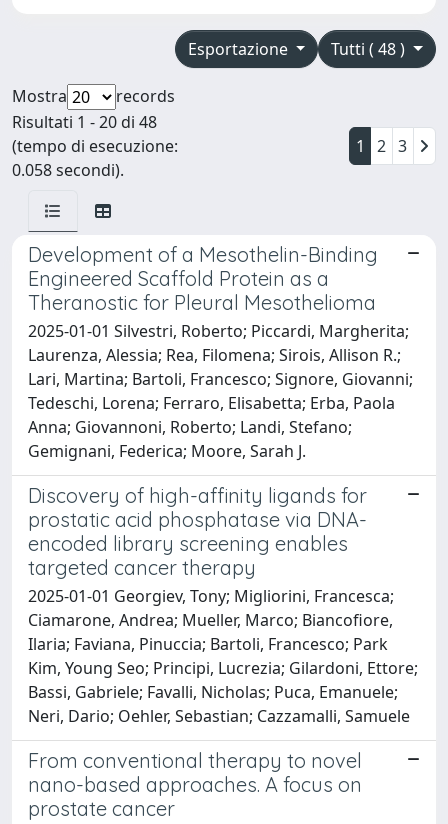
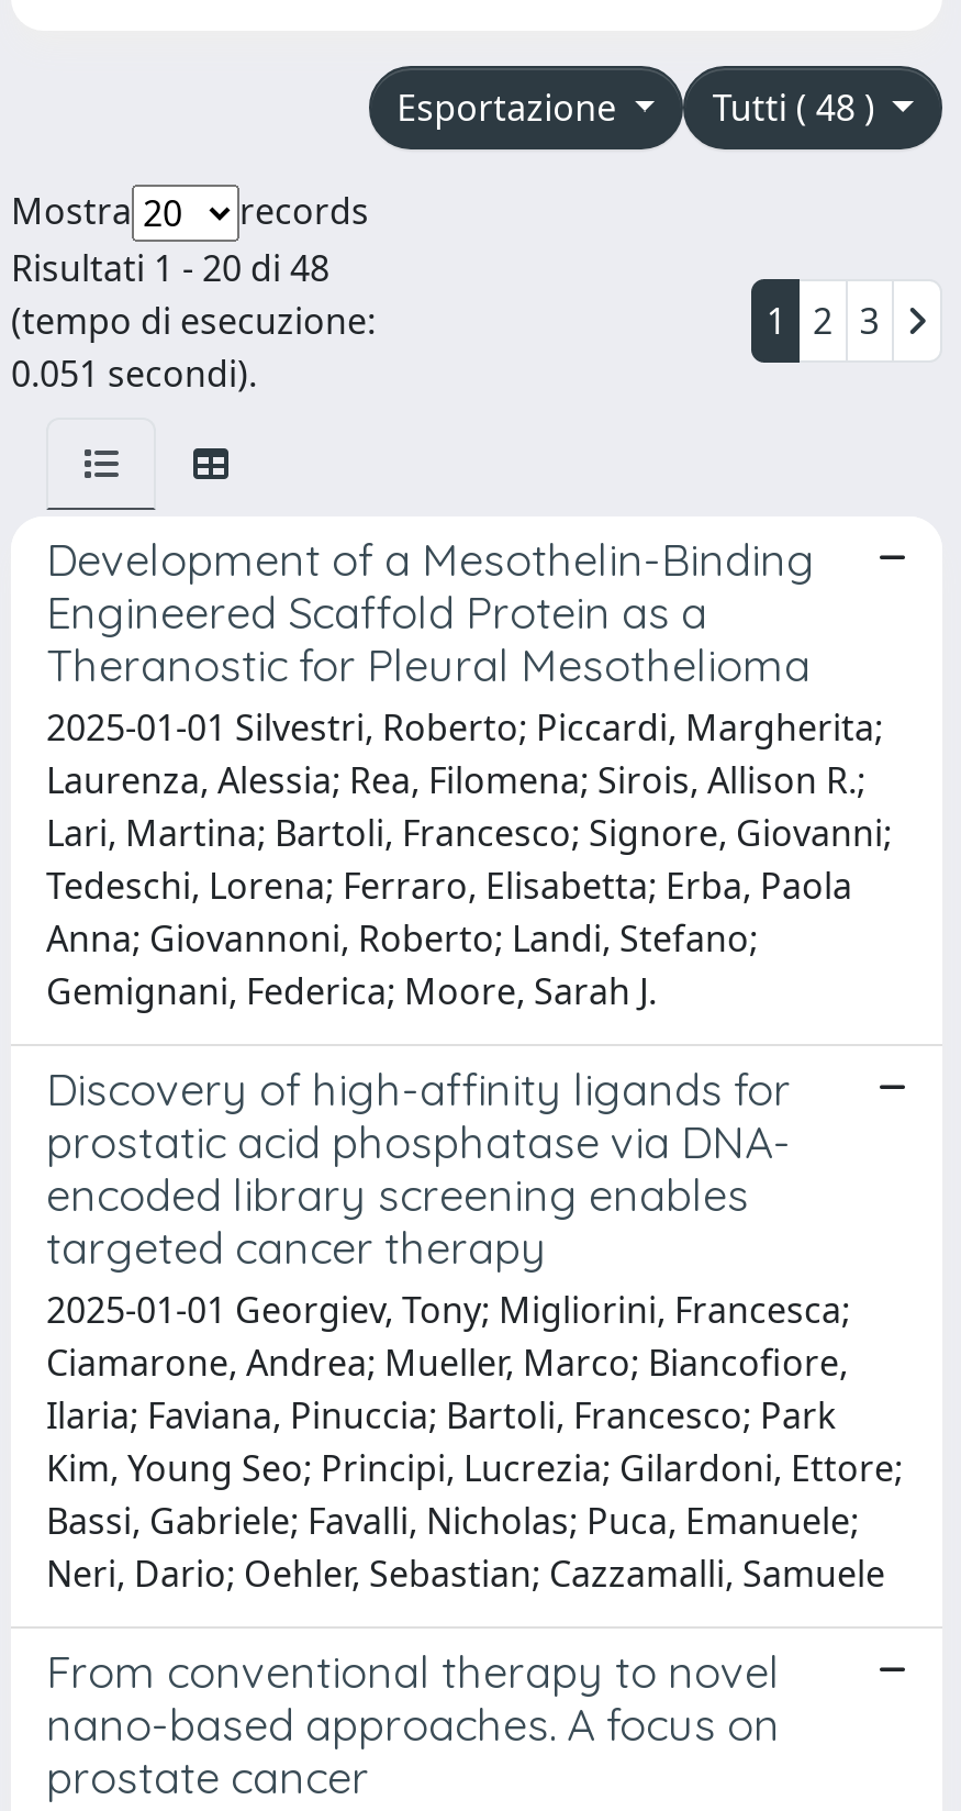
- 0.058 secondi).
+ 0.051 secondi).
